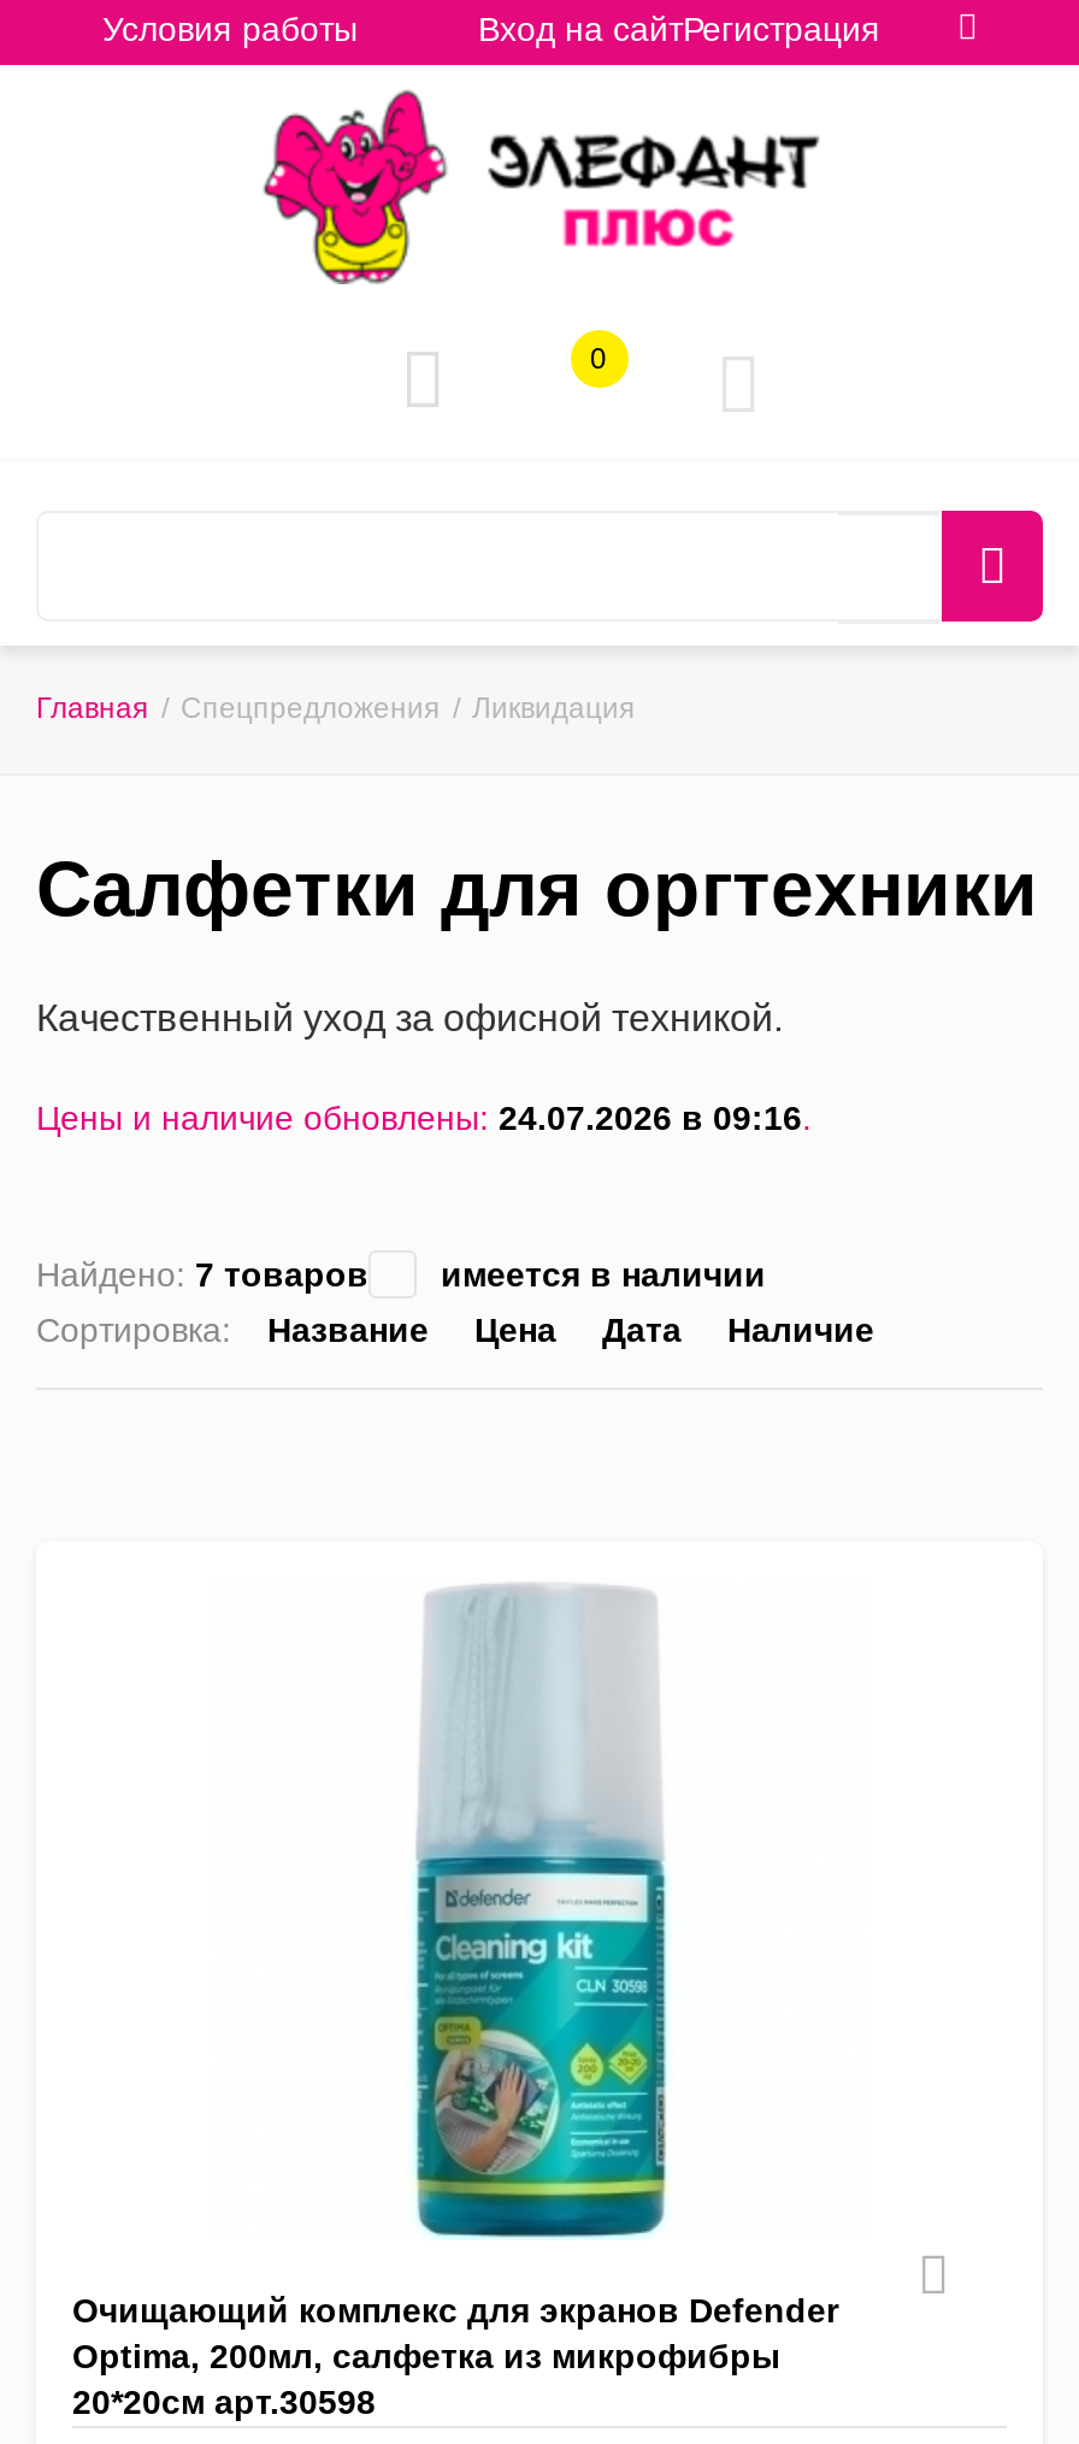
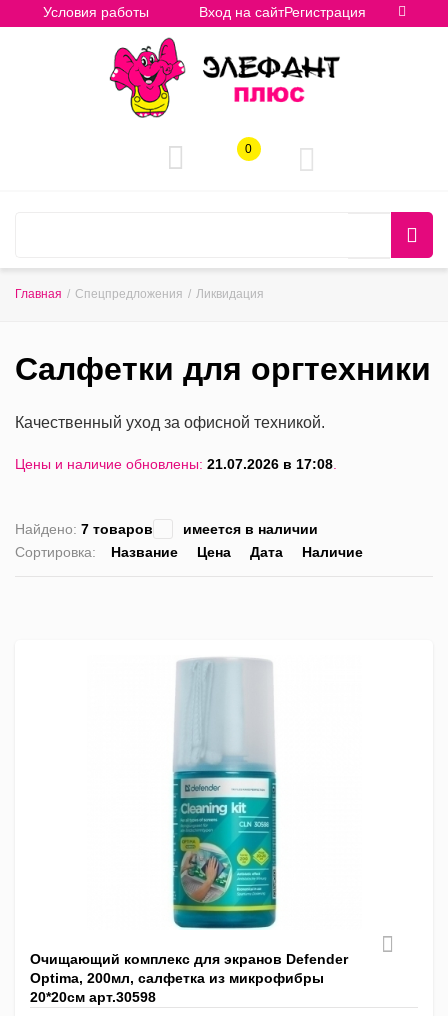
- Цены и наличие обновлены: 24.07.2026 в 09:16.
+ Цены и наличие обновлены: 21.07.2026 в 17:08.
